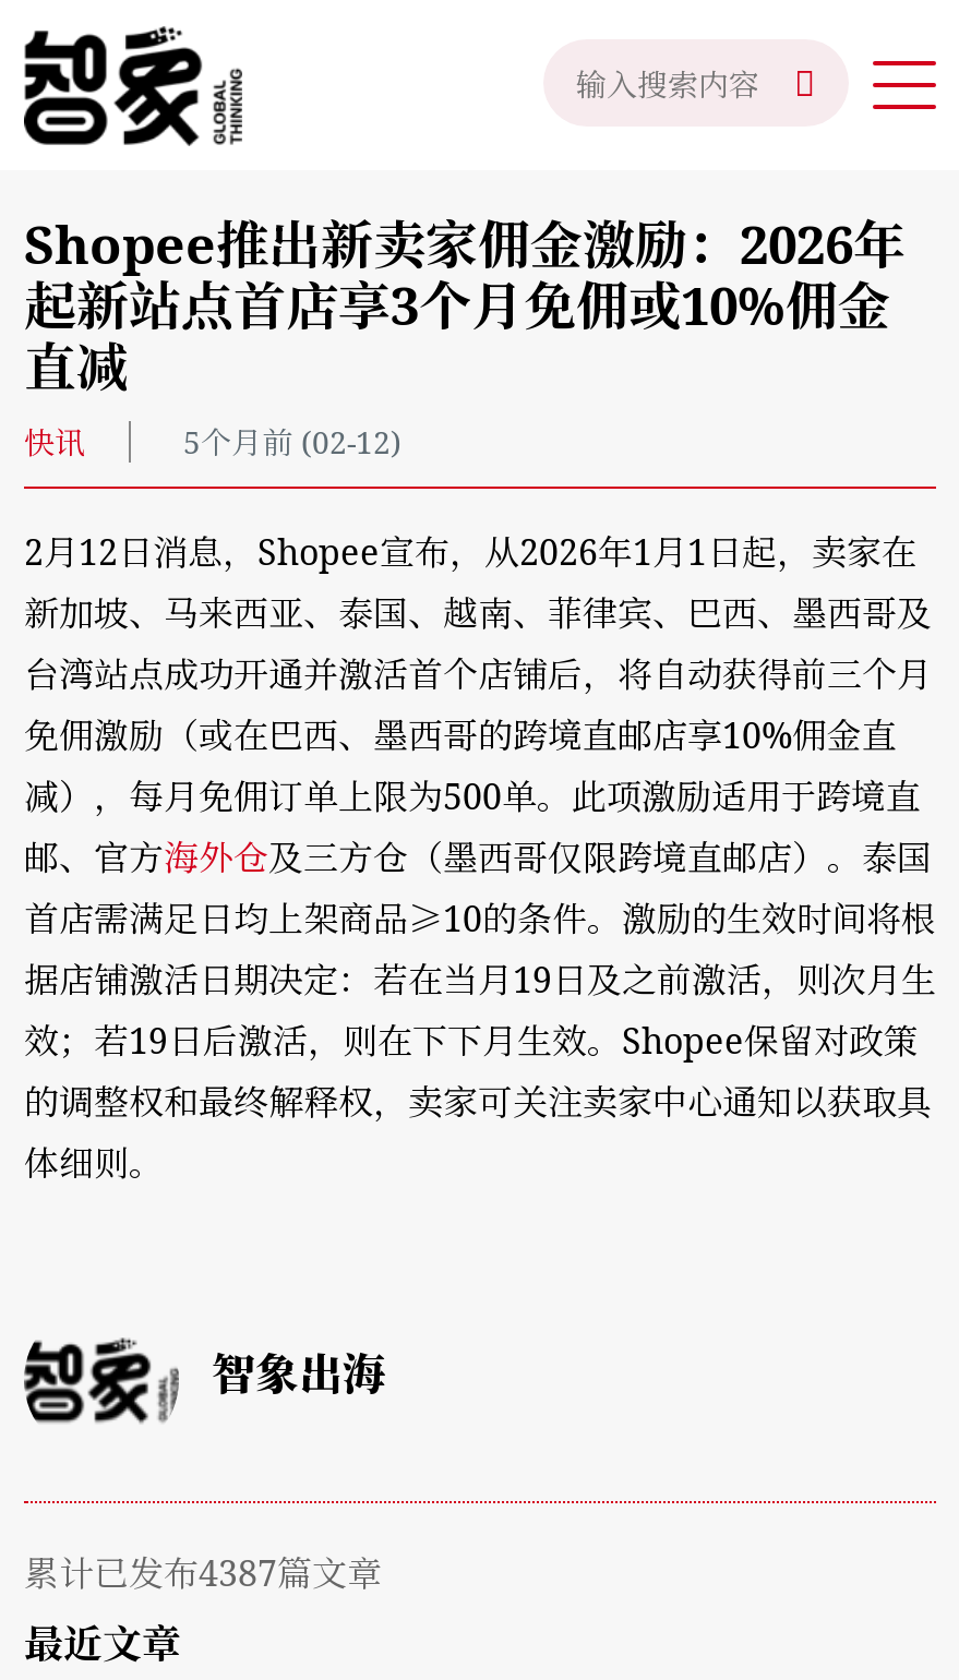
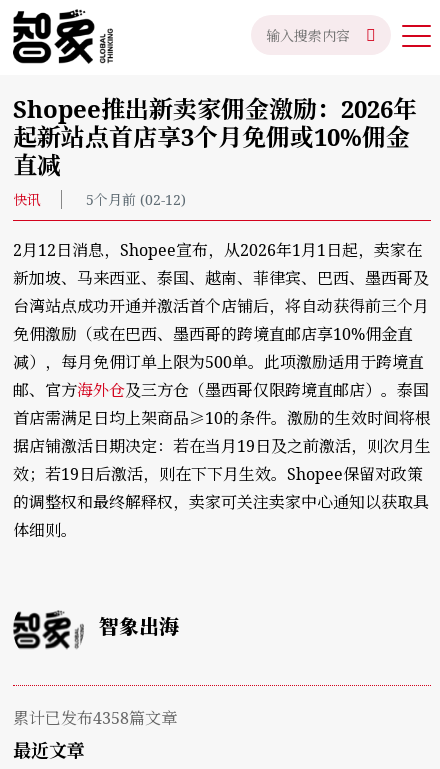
- 累计已发布4387篇文章
+ 累计已发布4358篇文章
